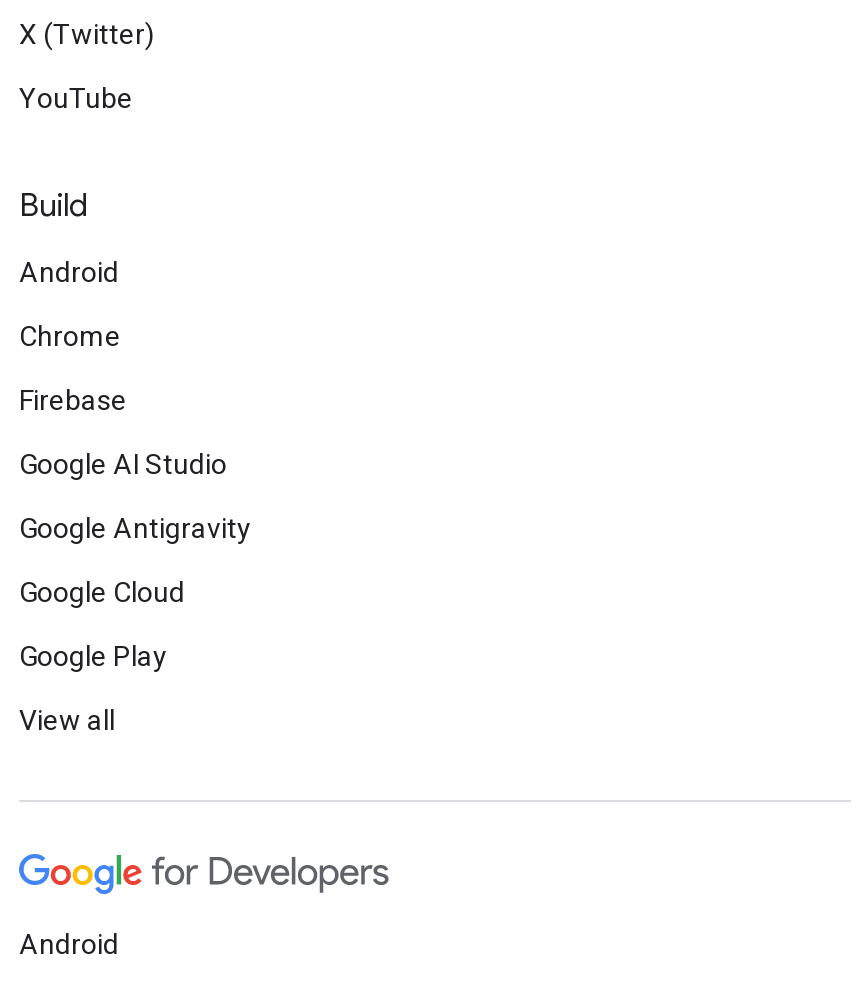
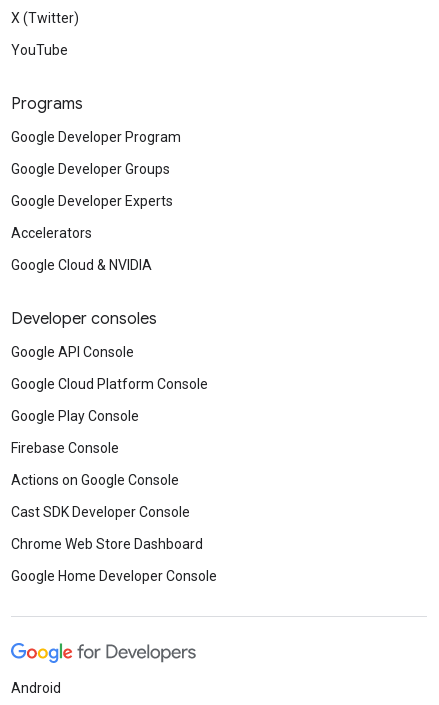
- Build
- Android
- Chrome
- Firebase
- Google AI Studio
- Google Antigravity
- Google Cloud
- Google Play
- View all
+ Programs
+ Google Developer Program
+ Google Developer Groups
+ Google Developer Experts
+ Accelerators
+ Google Cloud & NVIDIA
+ Developer consoles
+ Google API Console
+ Google Cloud Platform Console
+ Google Play Console
+ Firebase Console
+ Actions on Google Console
+ Cast SDK Developer Console
+ Chrome Web Store Dashboard
+ Google Home Developer Console
